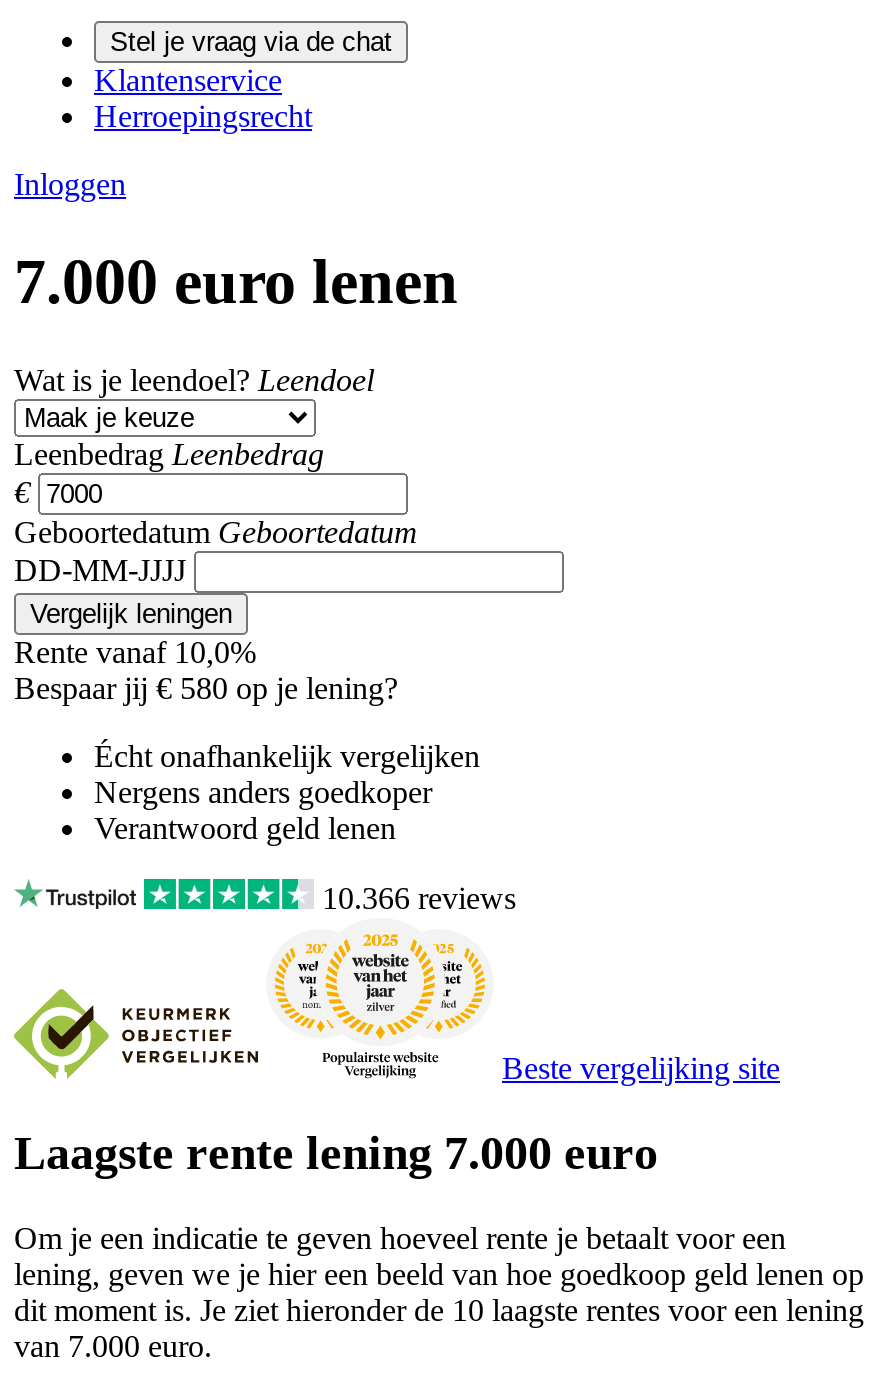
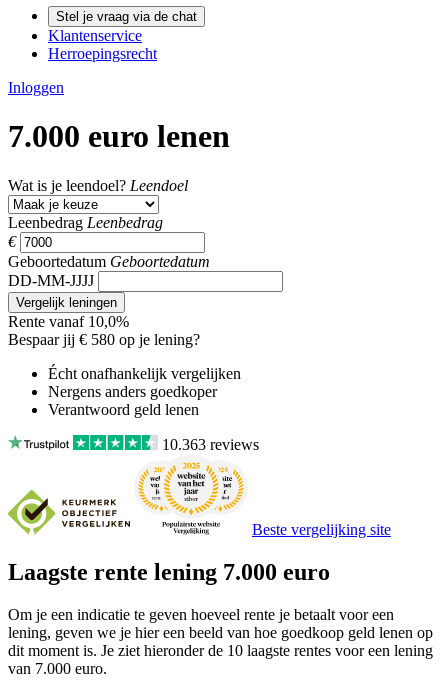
- 10.366 reviews
+ 10.363 reviews
